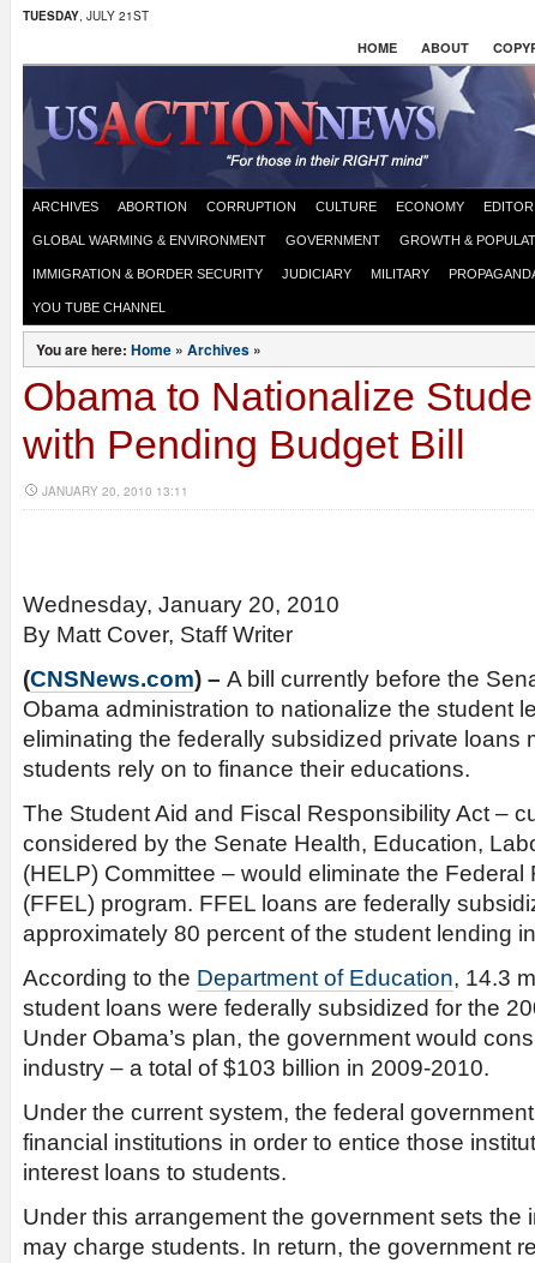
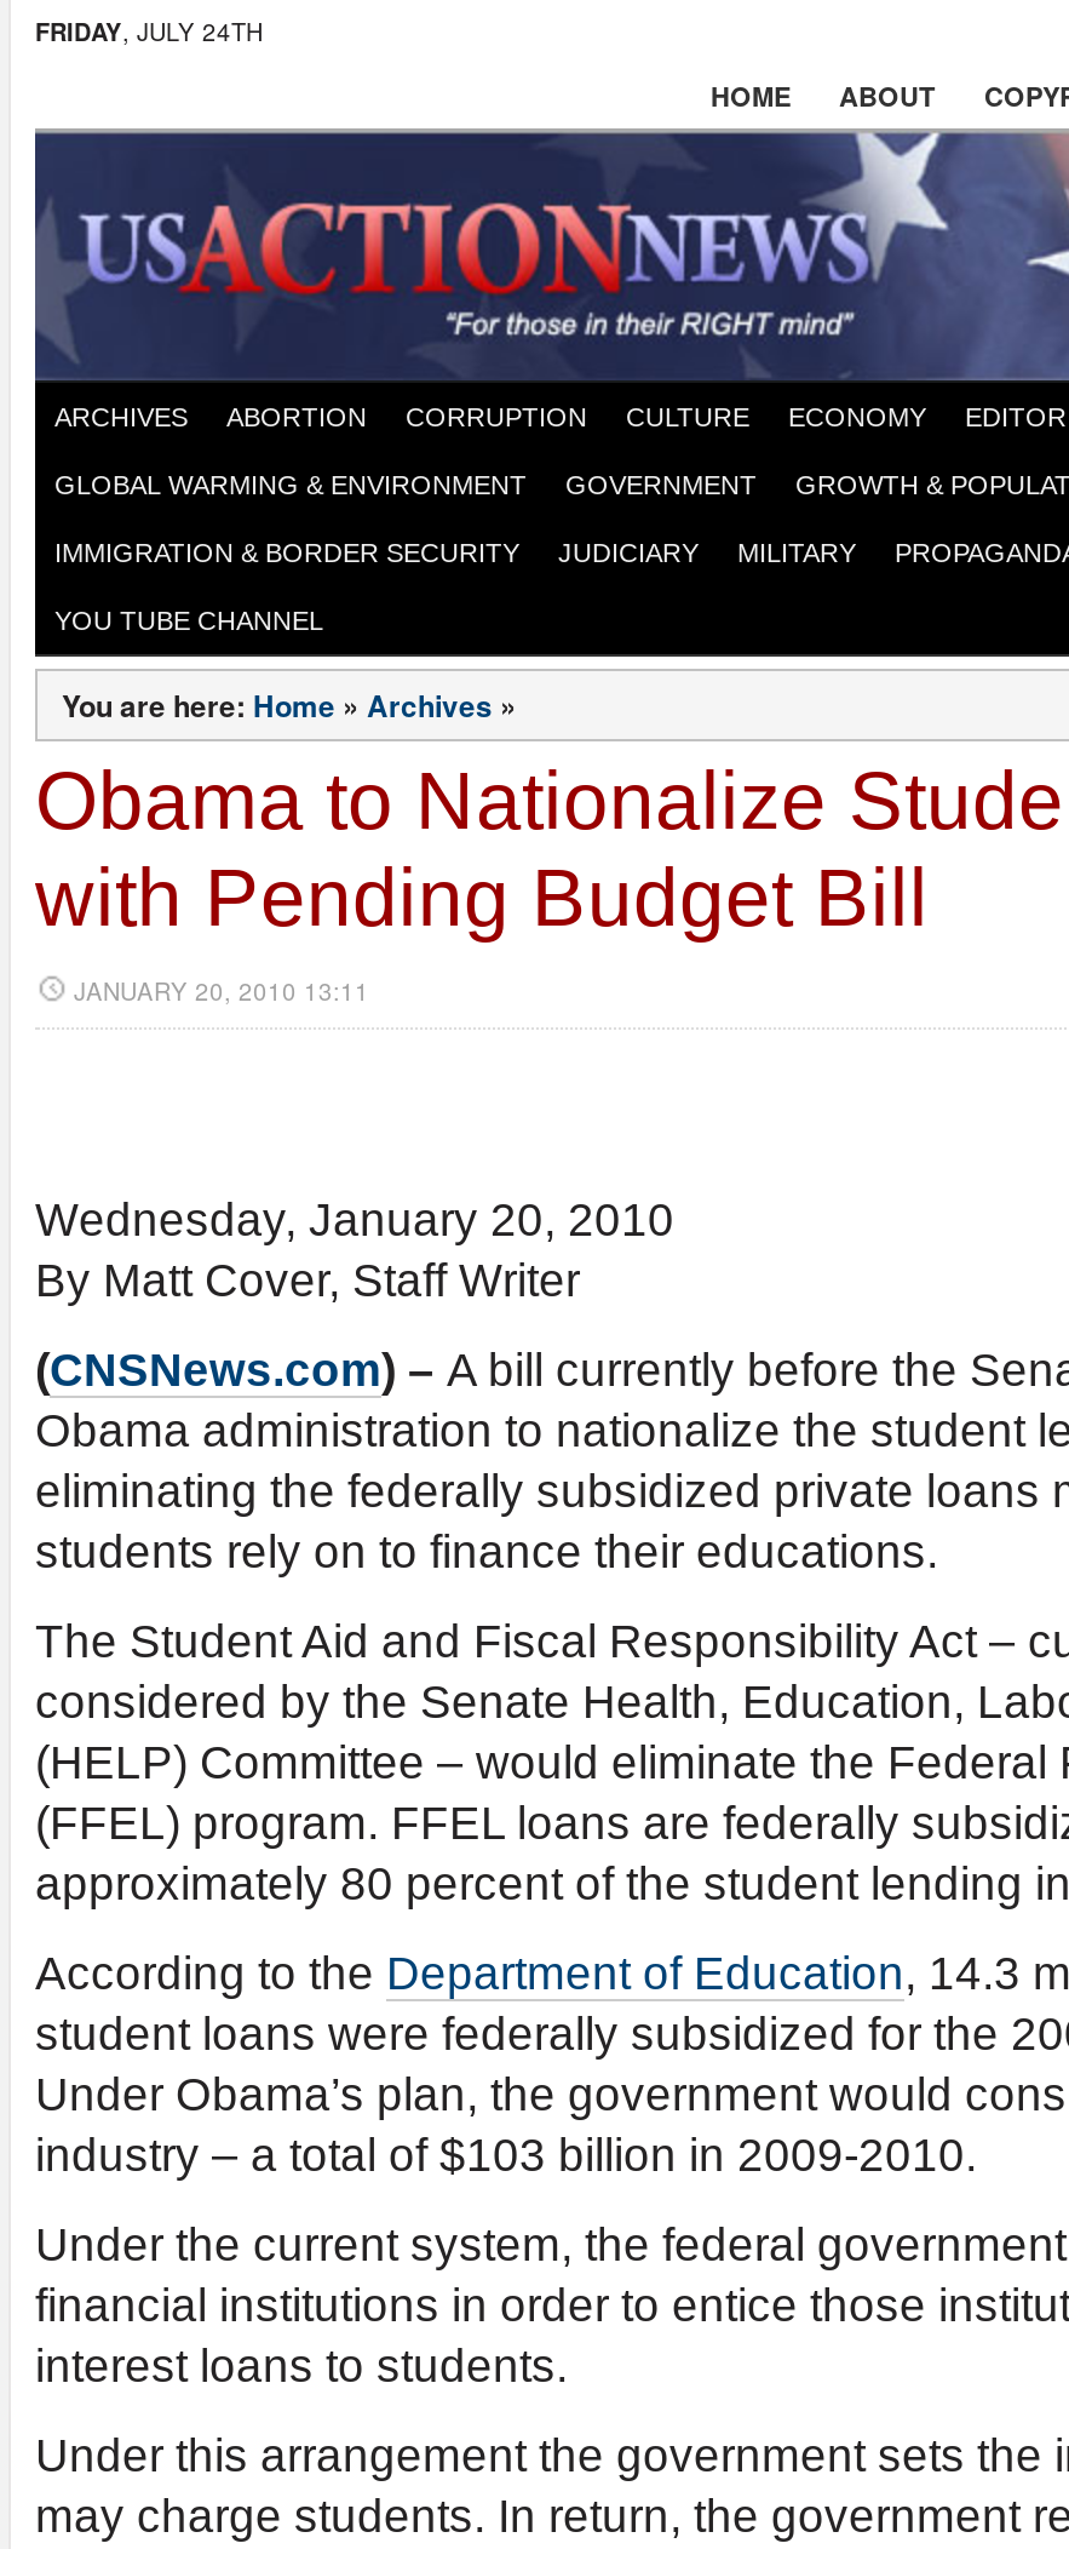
- TUESDAY, JULY 21ST
+ FRIDAY, JULY 24TH
